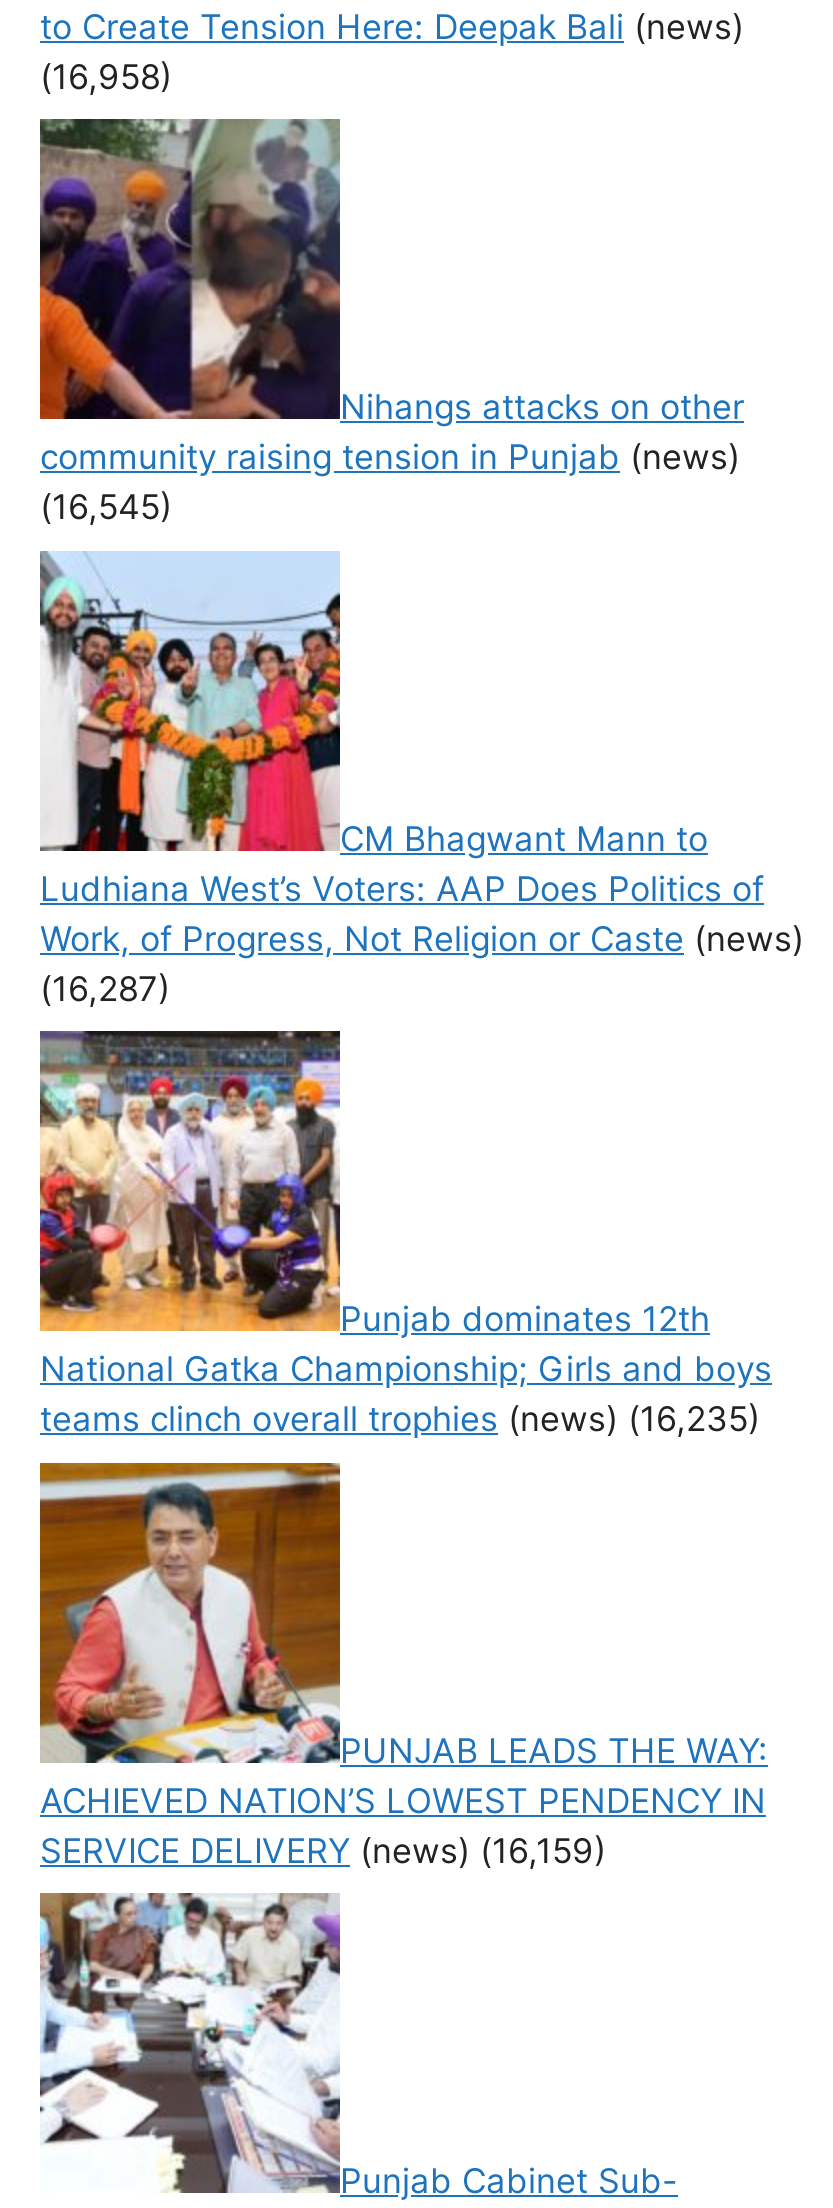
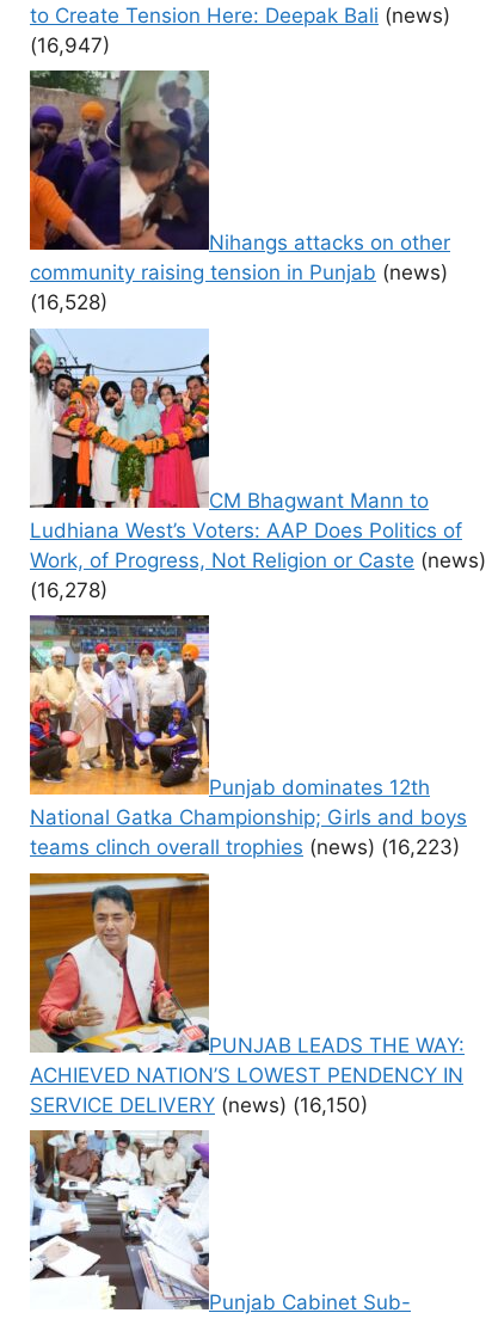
- (16,958)
+ (16,947)

- (16,545)
+ (16,528)

- (16,287)
+ (16,278)

- teams clinch overall trophies (news) (16,235)
+ teams clinch overall trophies (news) (16,223)

- SERVICE DELIVERY (news) (16,159)
+ SERVICE DELIVERY (news) (16,150)
